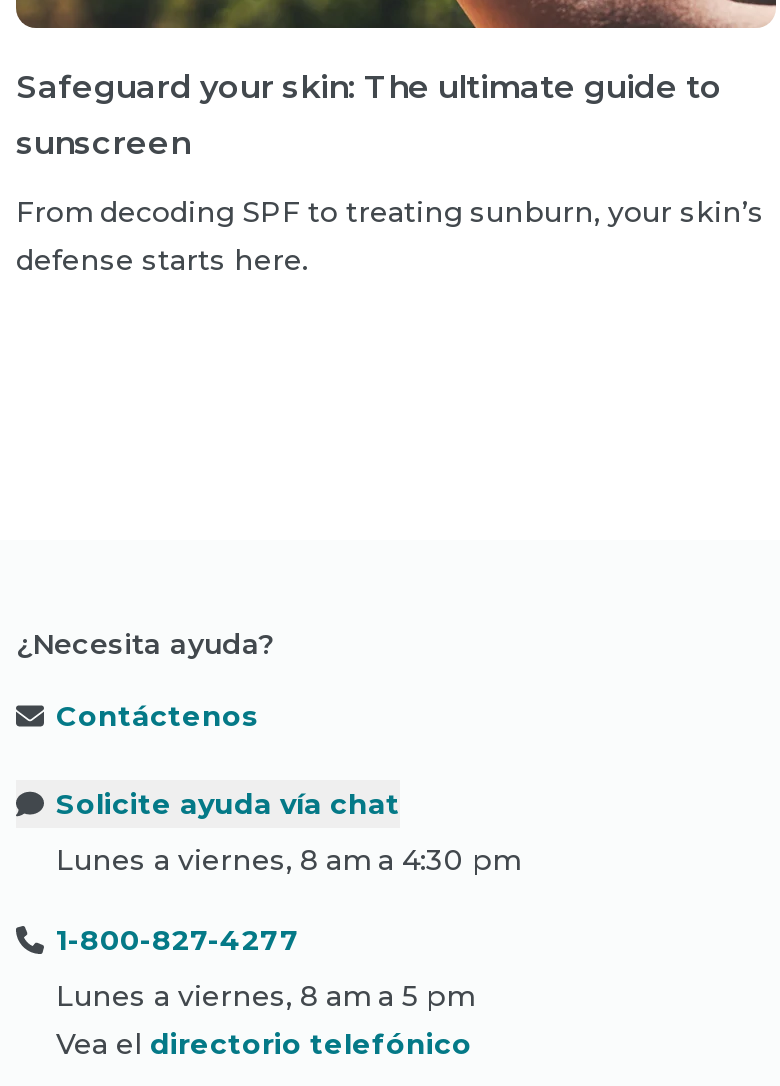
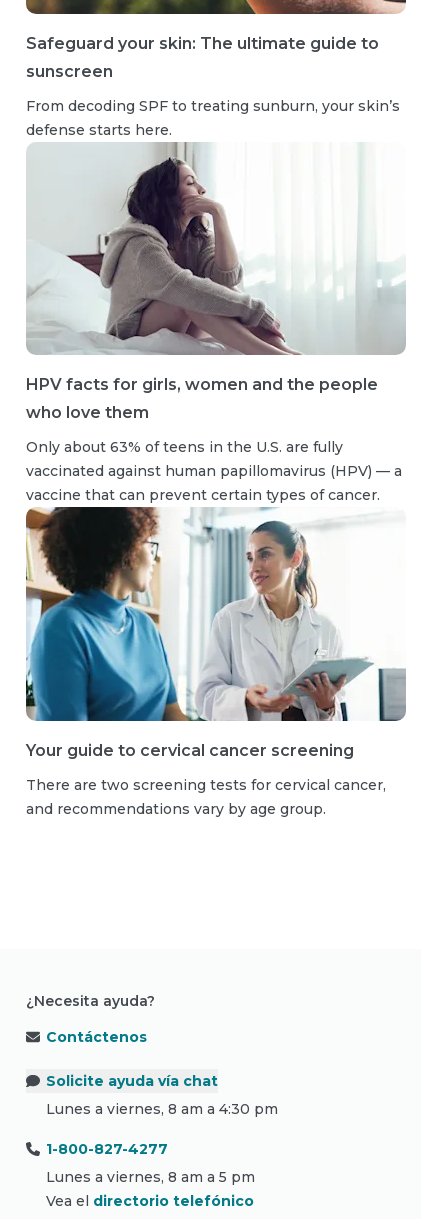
+ [image]
+ Your guide to cervical cancer screening
+ There are two screening tests for cervical cancer,
+ and recommendations vary by age group.

+ [image]
+ HPV facts for girls, women and the people
+ who love them
+ Only about 63% of teens in the U.S. are fully
+ vaccinated against human papillomavirus (HPV) — a
+ vaccine that can prevent certain types of cancer.
